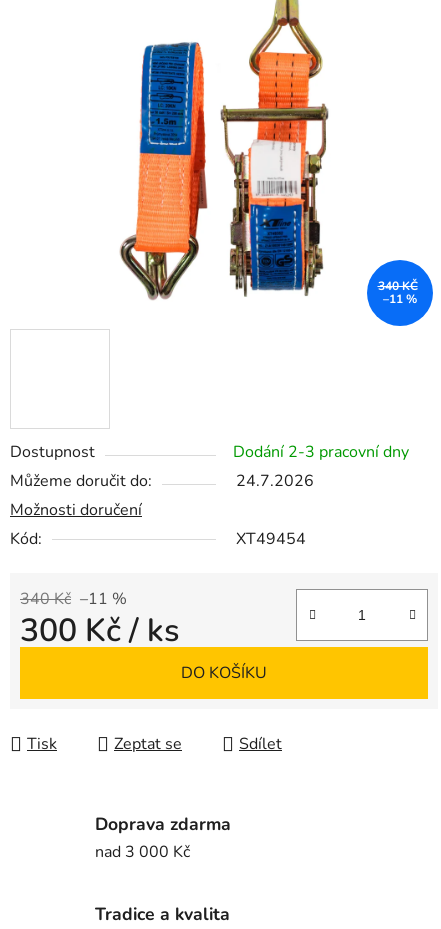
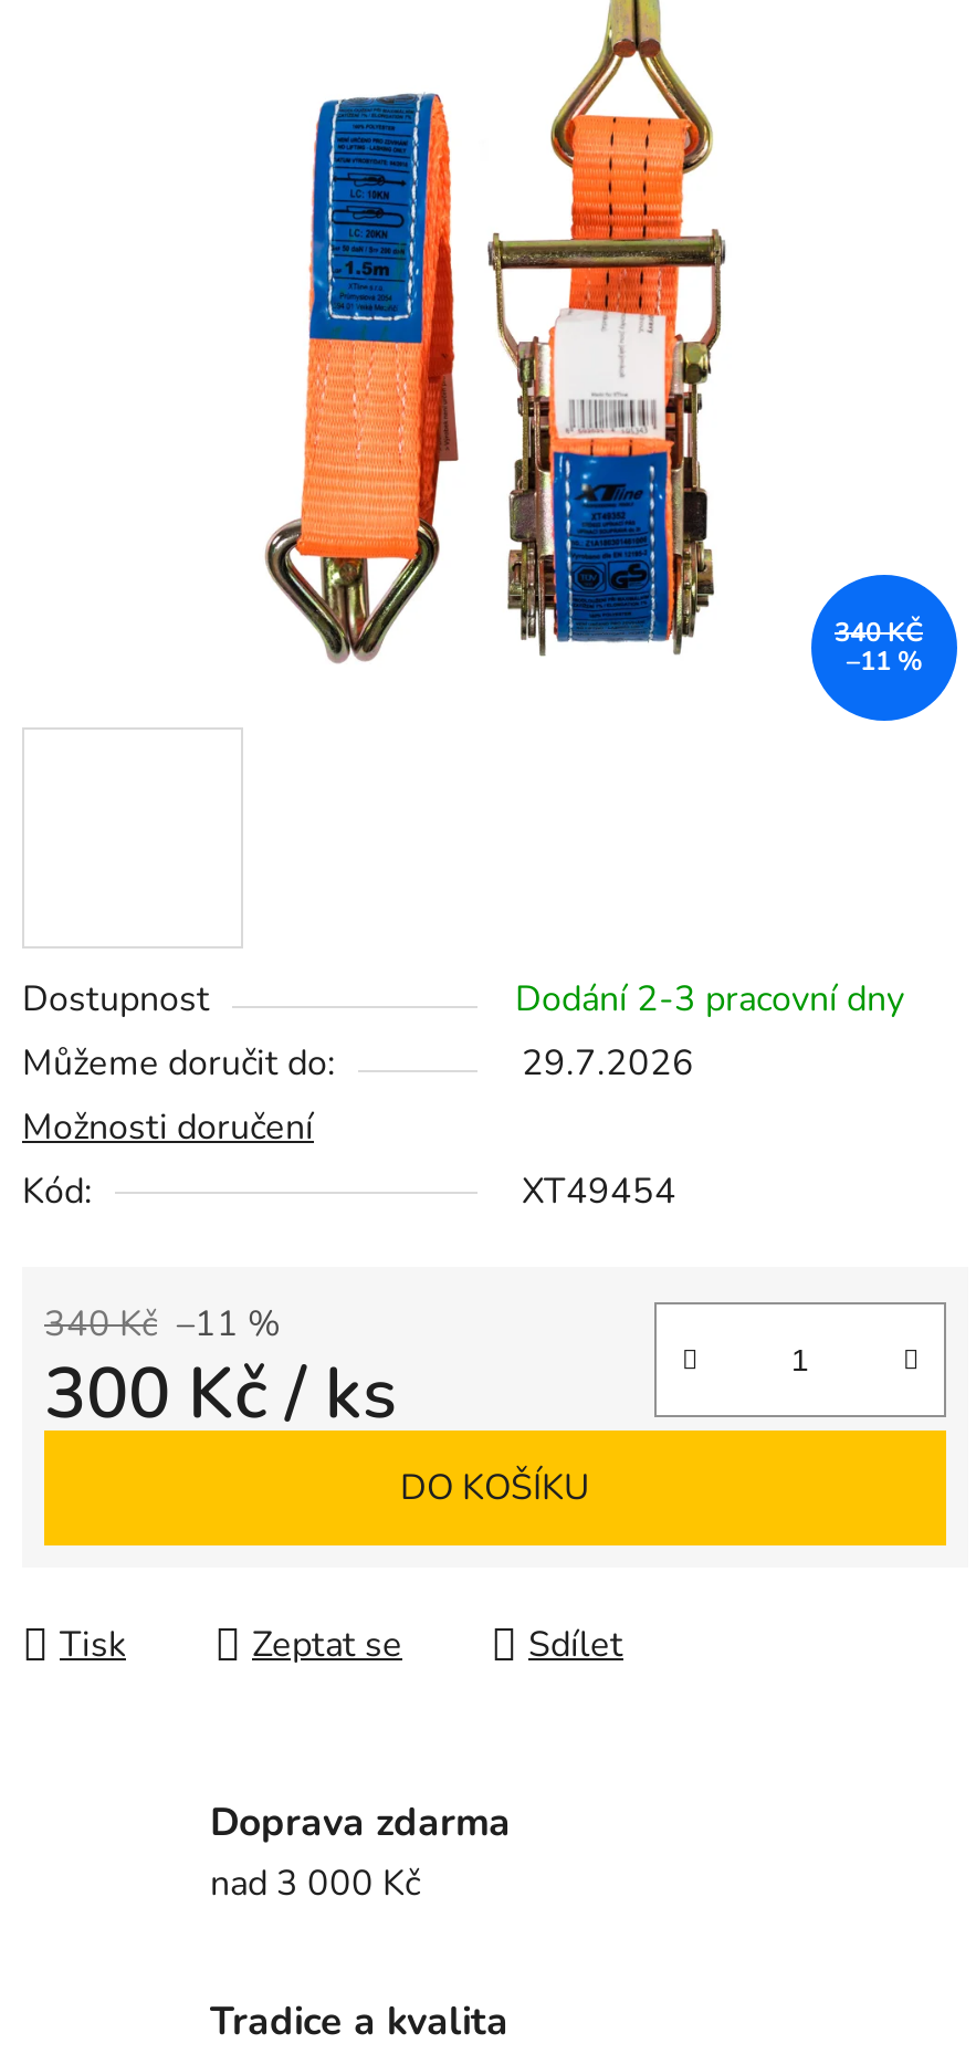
- 24.7.2026
+ 29.7.2026
